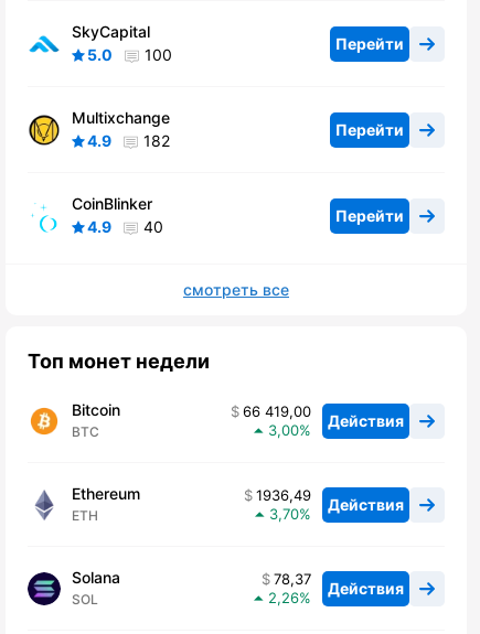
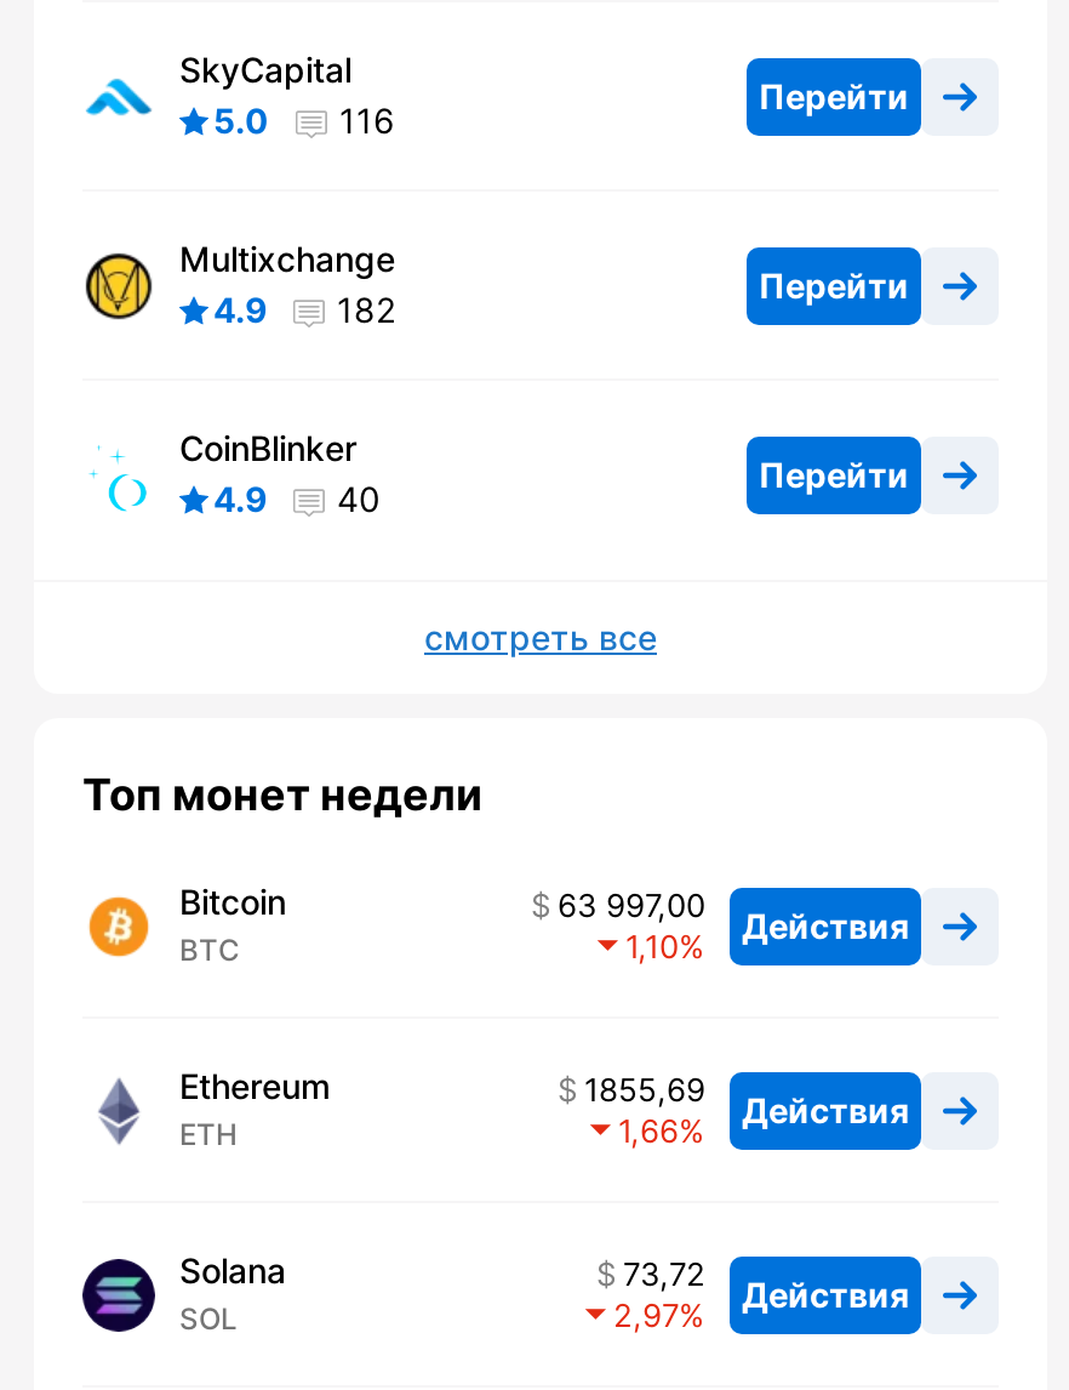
- 5.0 100
+ 5.0 116

- 66 419,00 Действия
+ 63 997,00 Действия

- 3,00
+ 1,10

- 1936,49 Действия
+ 1855,69 Действия

- 3,70
+ 1,66

- 78,37 Действия
+ 73,72 Действия

- 2,26
+ 2,97
